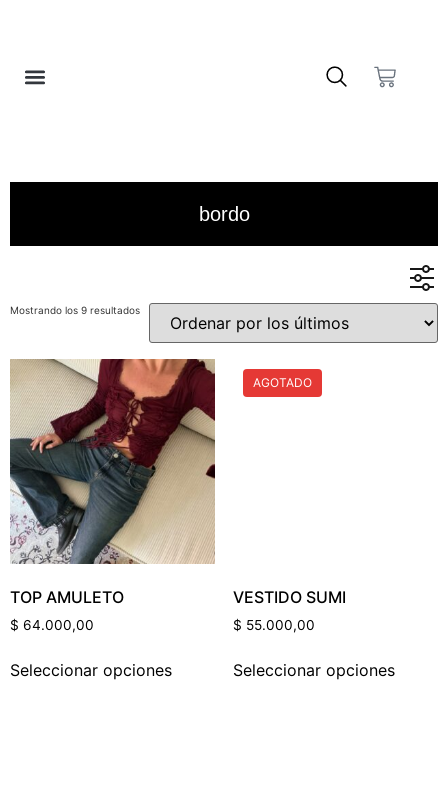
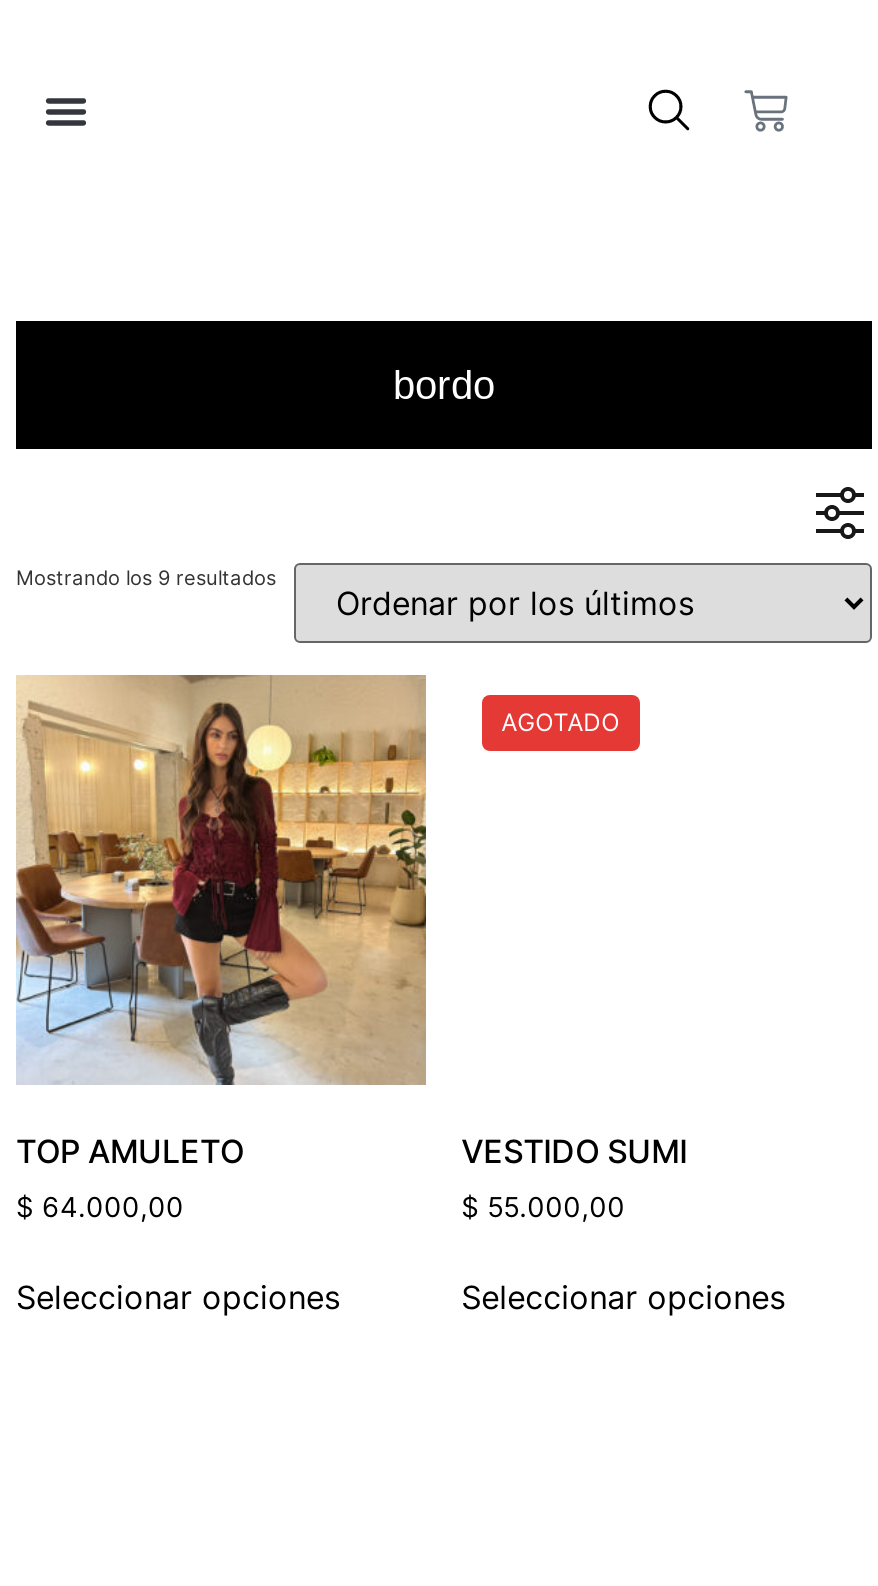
- [image]
+ [image]
